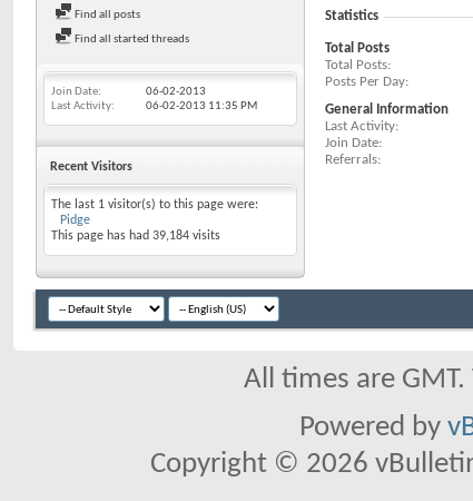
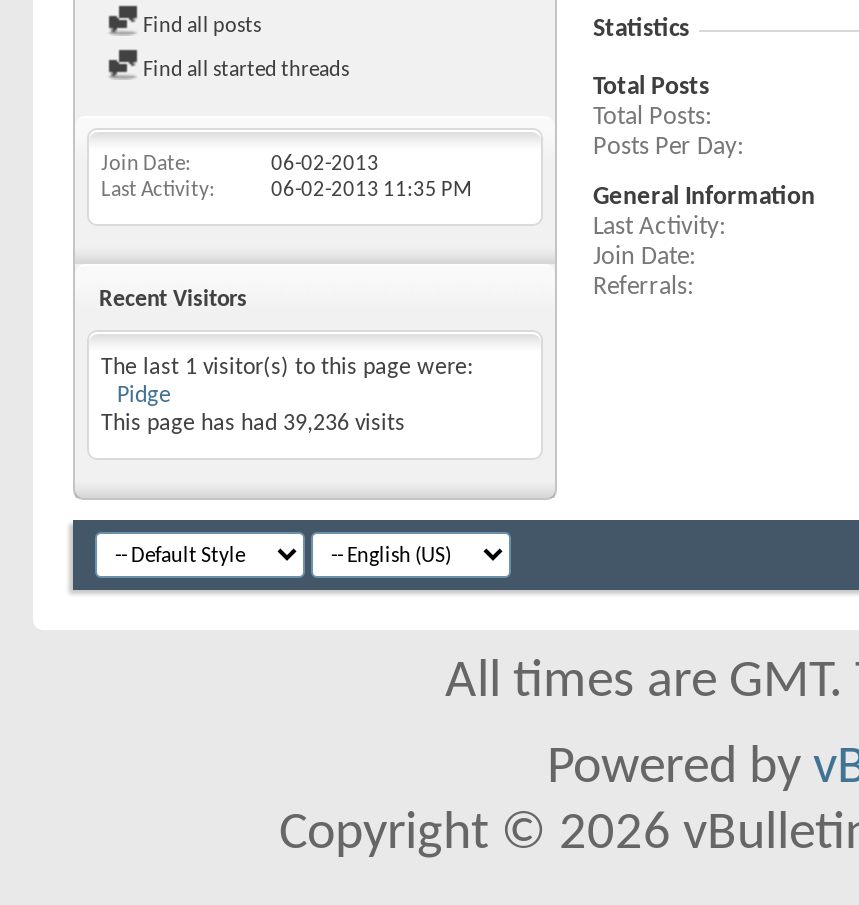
- This page has had 39,184 visits
+ This page has had 39,236 visits
